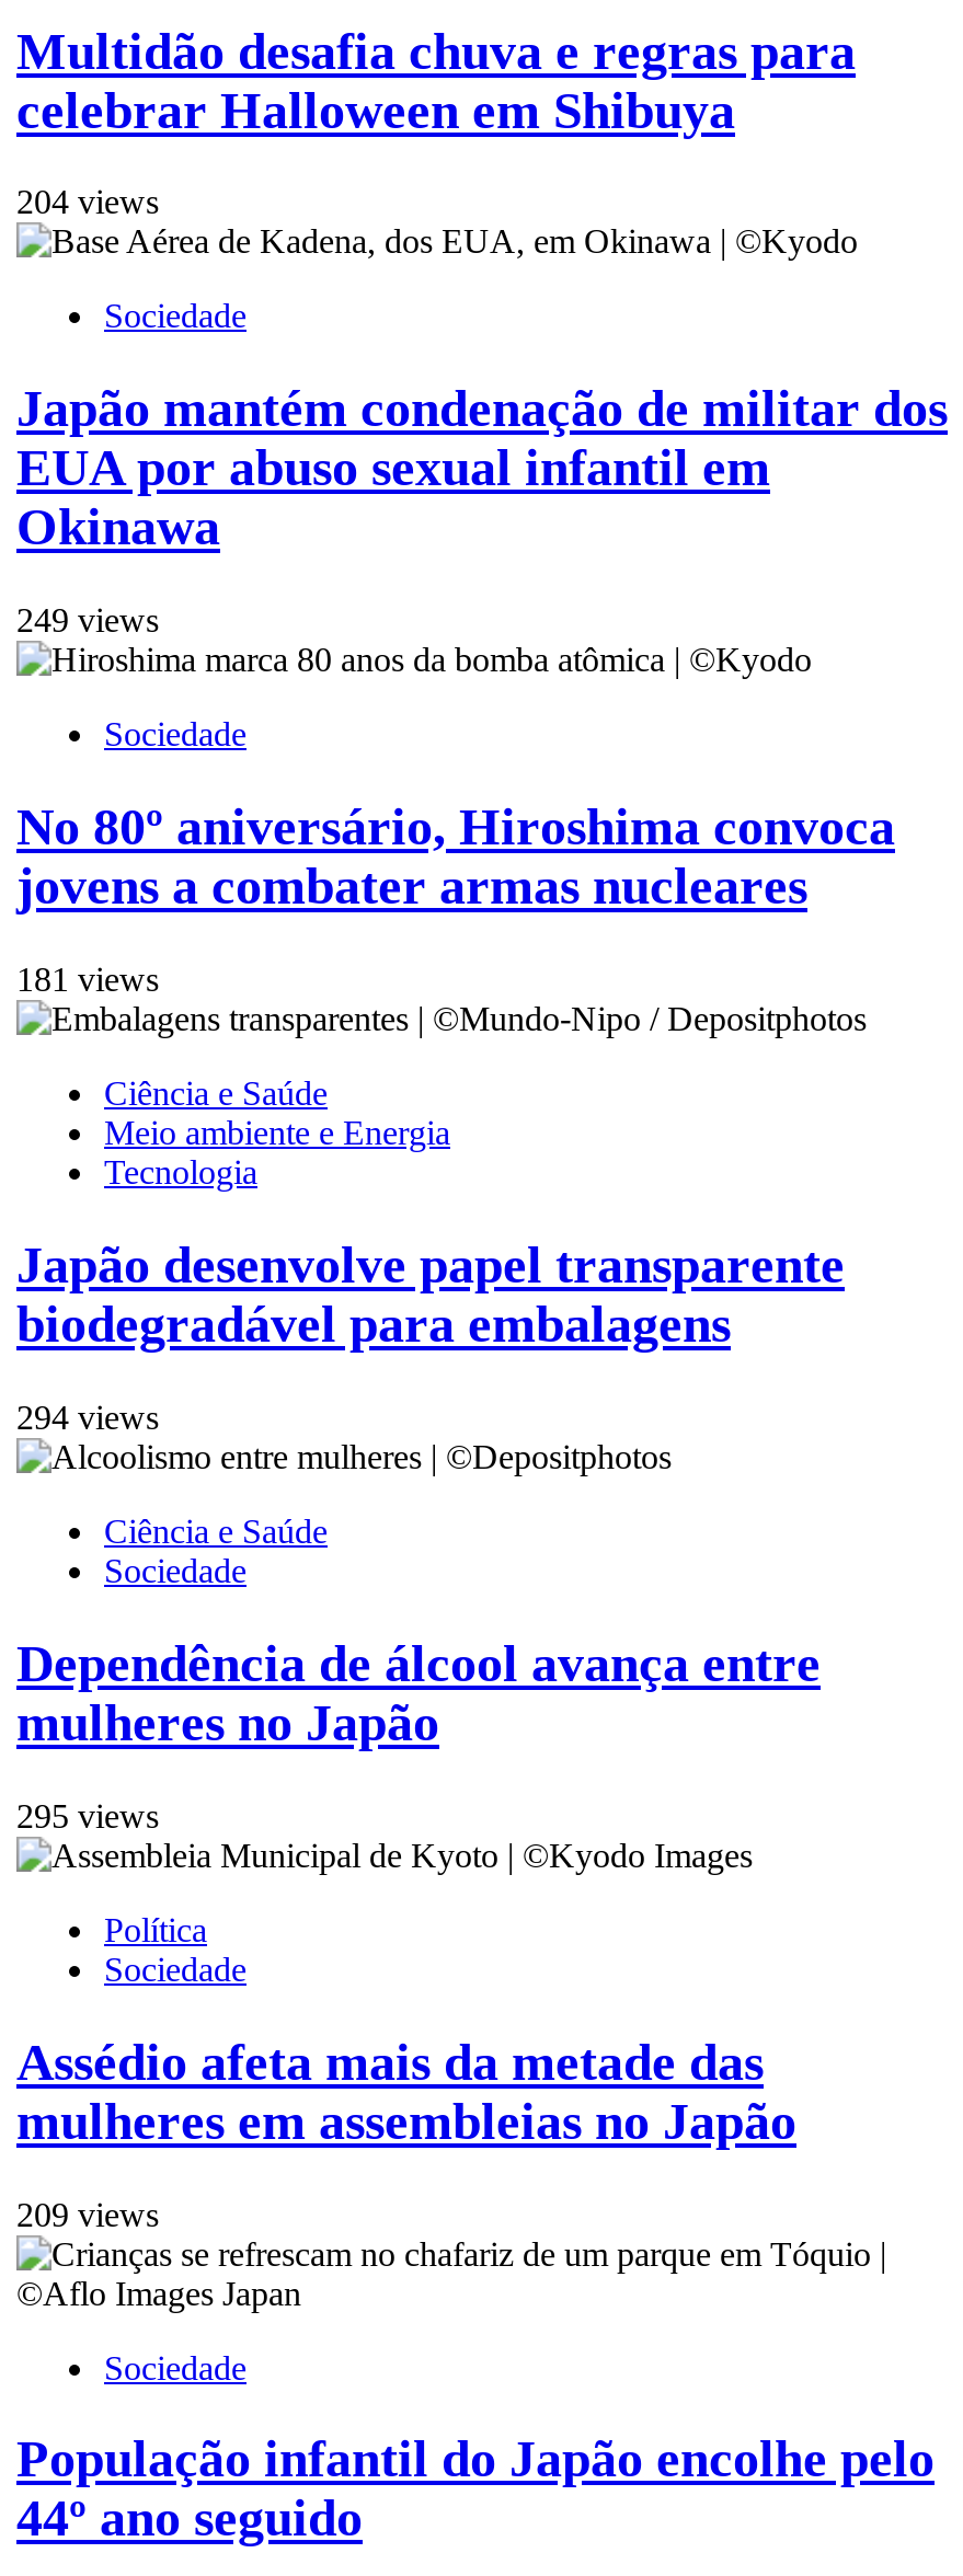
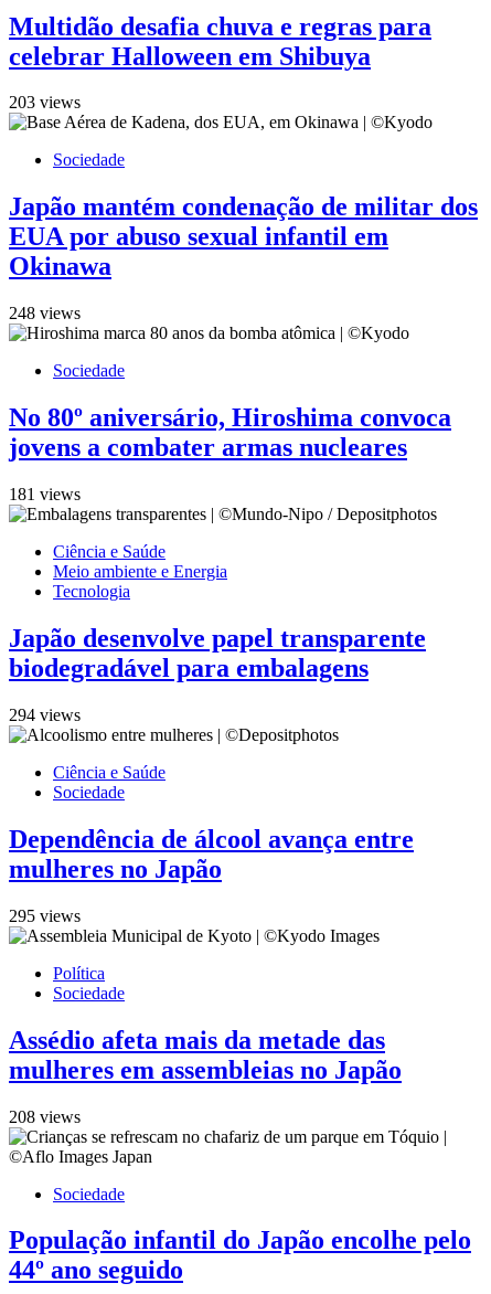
- 204 views
+ 203 views

- 249 views
+ 248 views

- 209 views
+ 208 views
